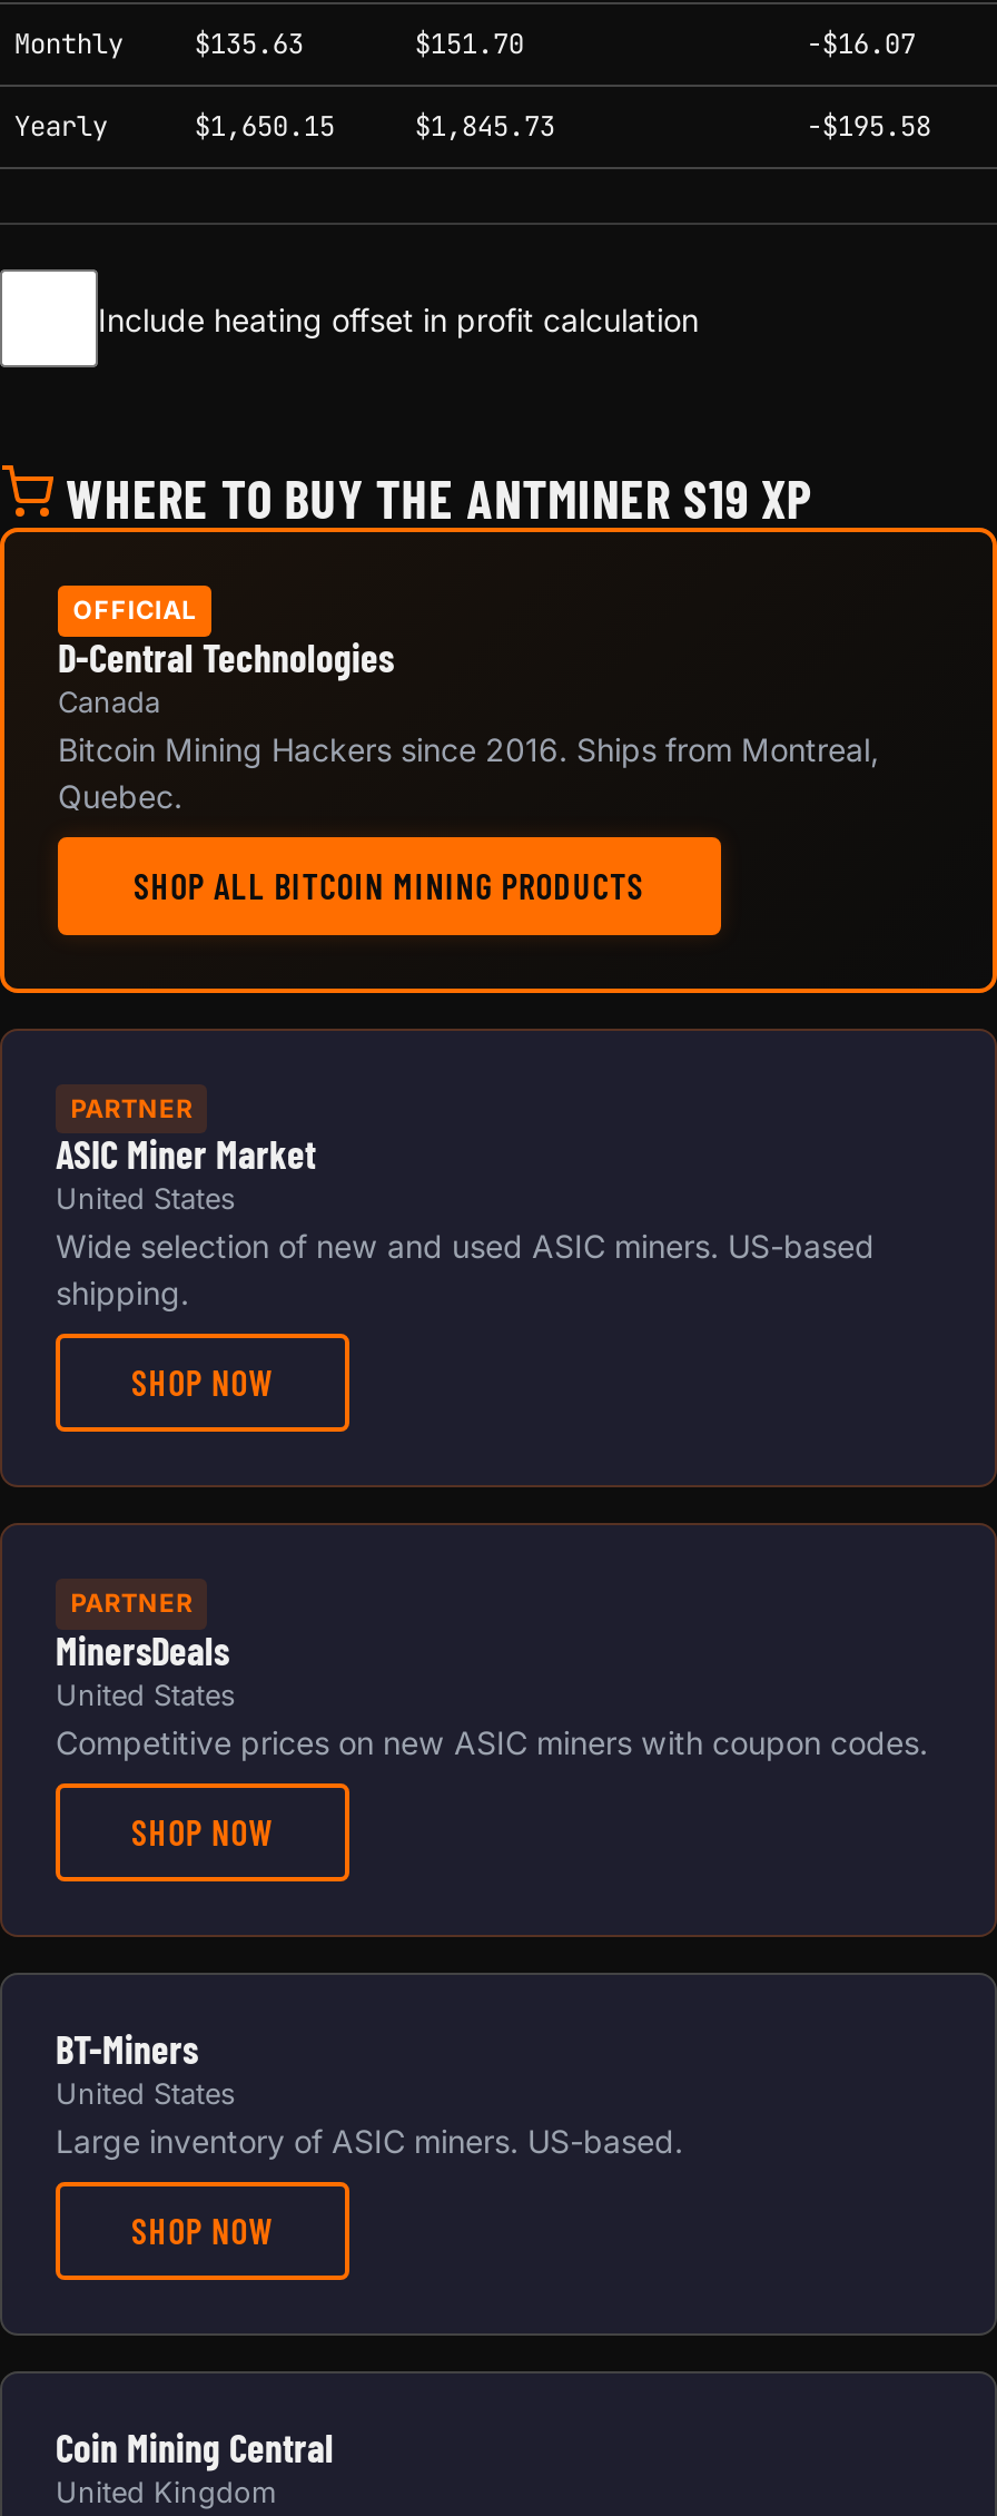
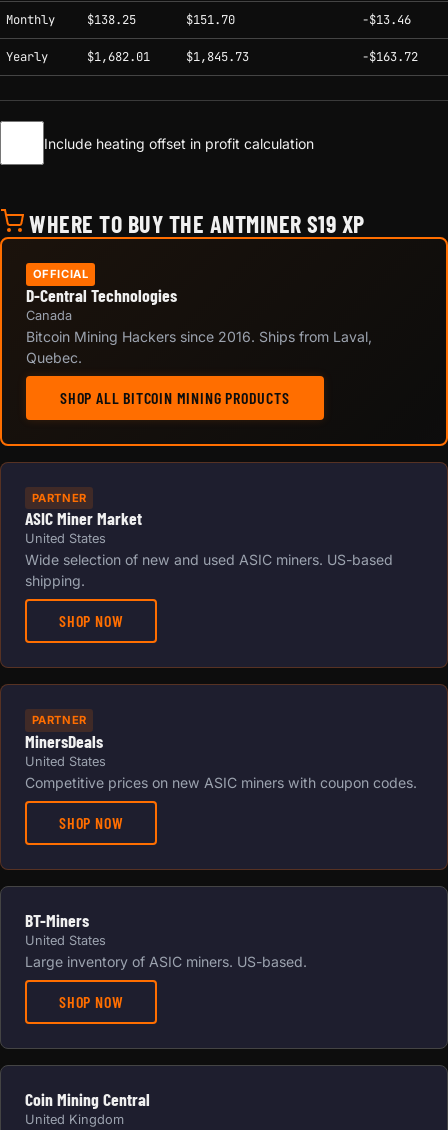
- $135.63
+ $138.25

- -$16.07
+ -$13.46

- $1,650.15
+ $1,682.01

- -$195.58
+ -$163.72

- Bitcoin Mining Hackers since 2016. Ships from Montreal,
+ Bitcoin Mining Hackers since 2016. Ships from Laval,
